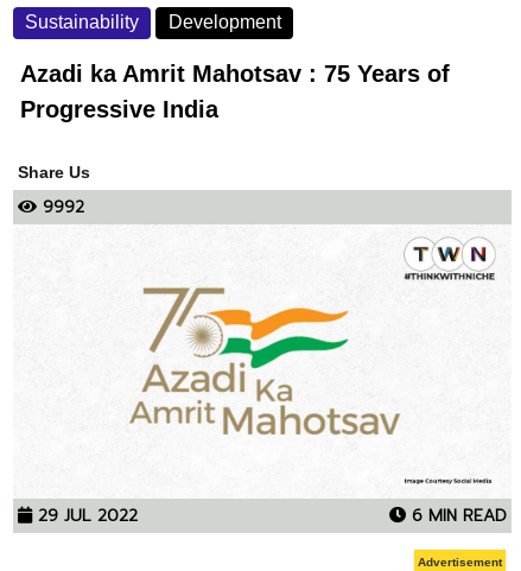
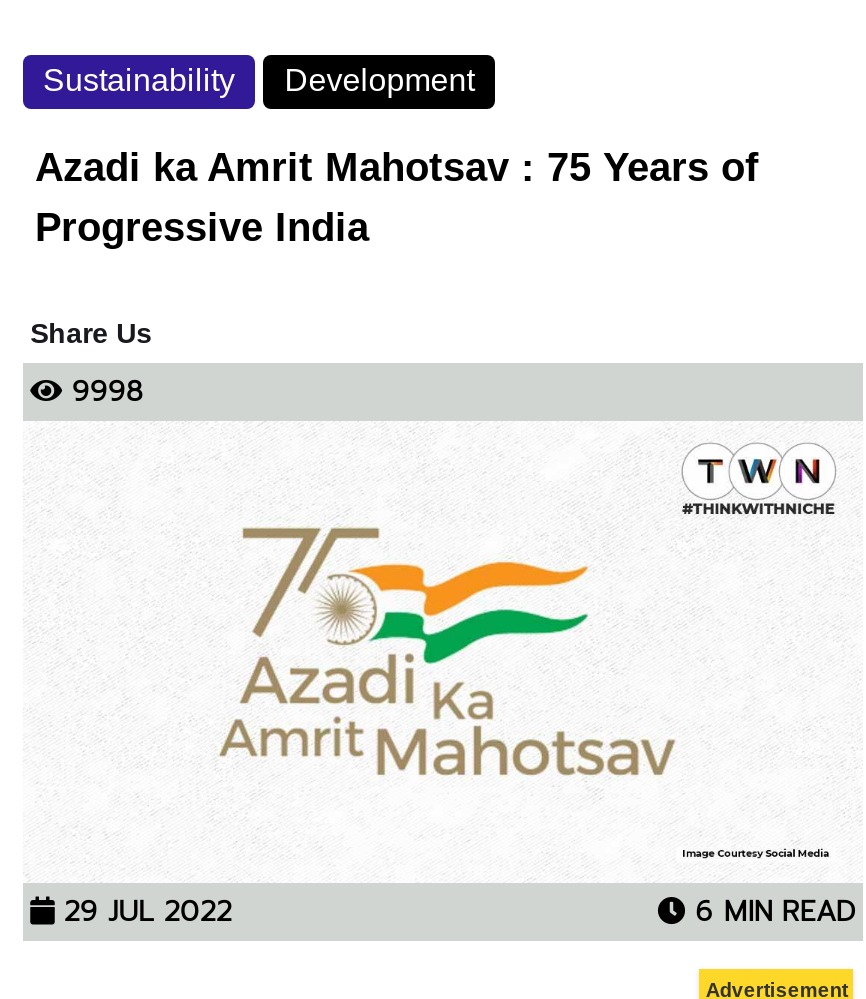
- 9992
+ 9998
